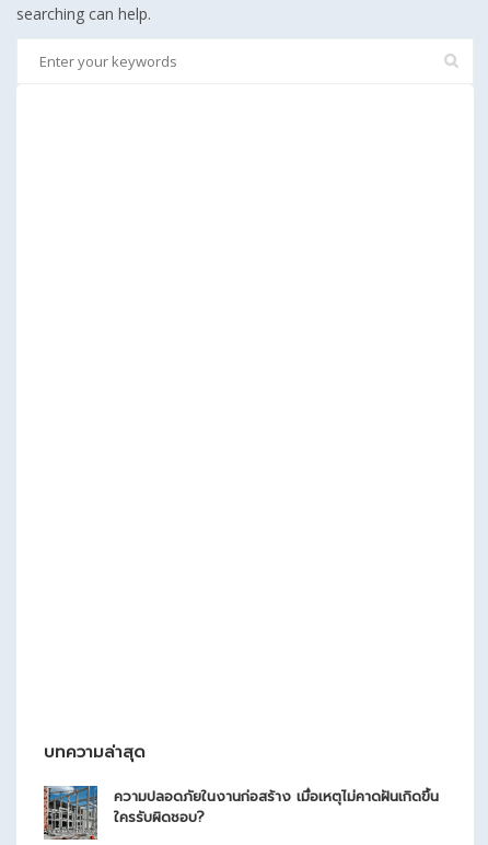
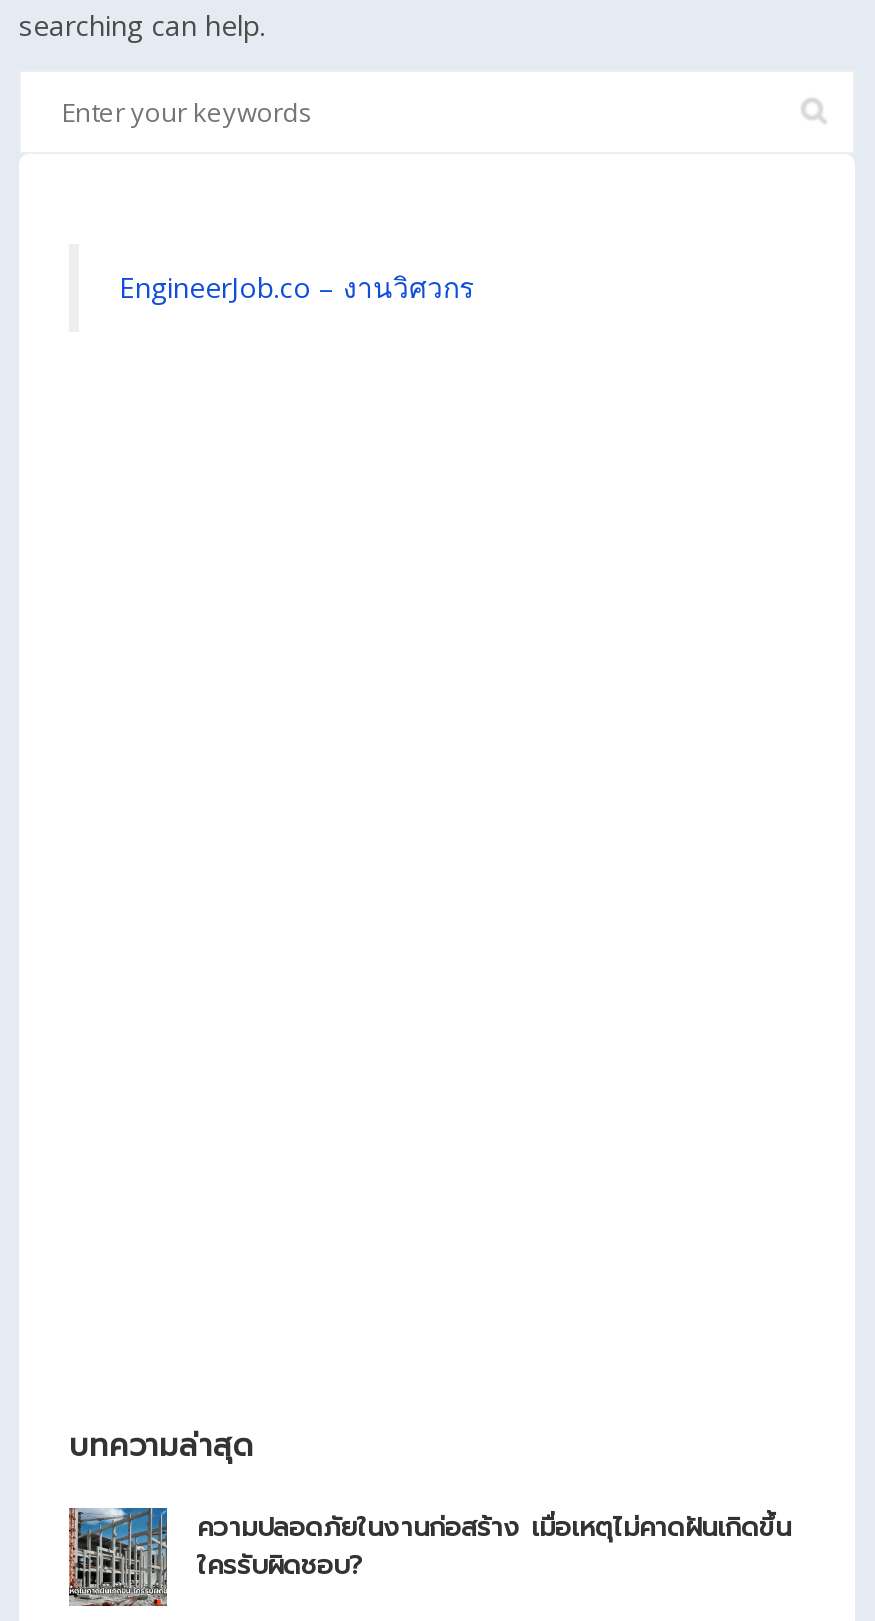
+ EngineerJob.co – งานวิศวกร
